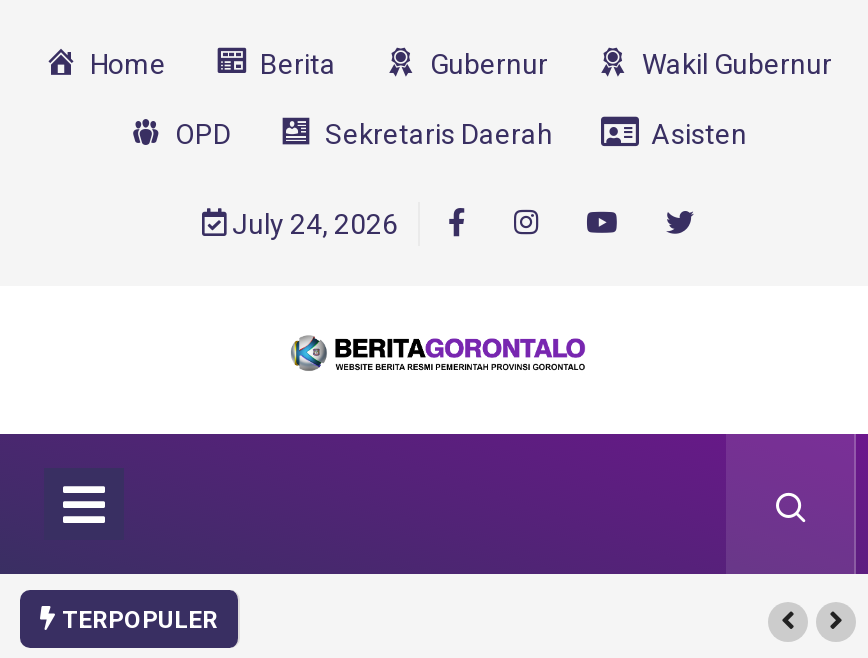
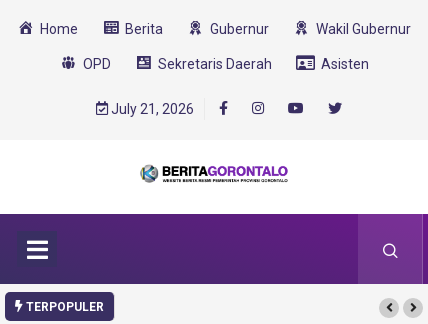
- July 24, 2026
+ July 21, 2026
